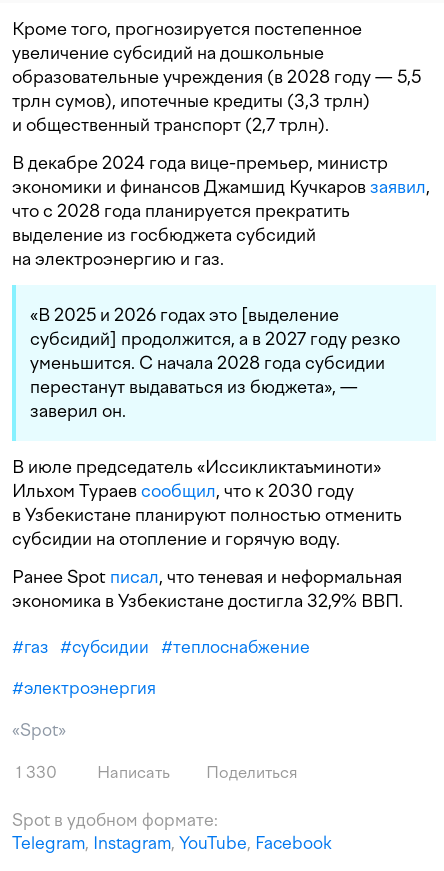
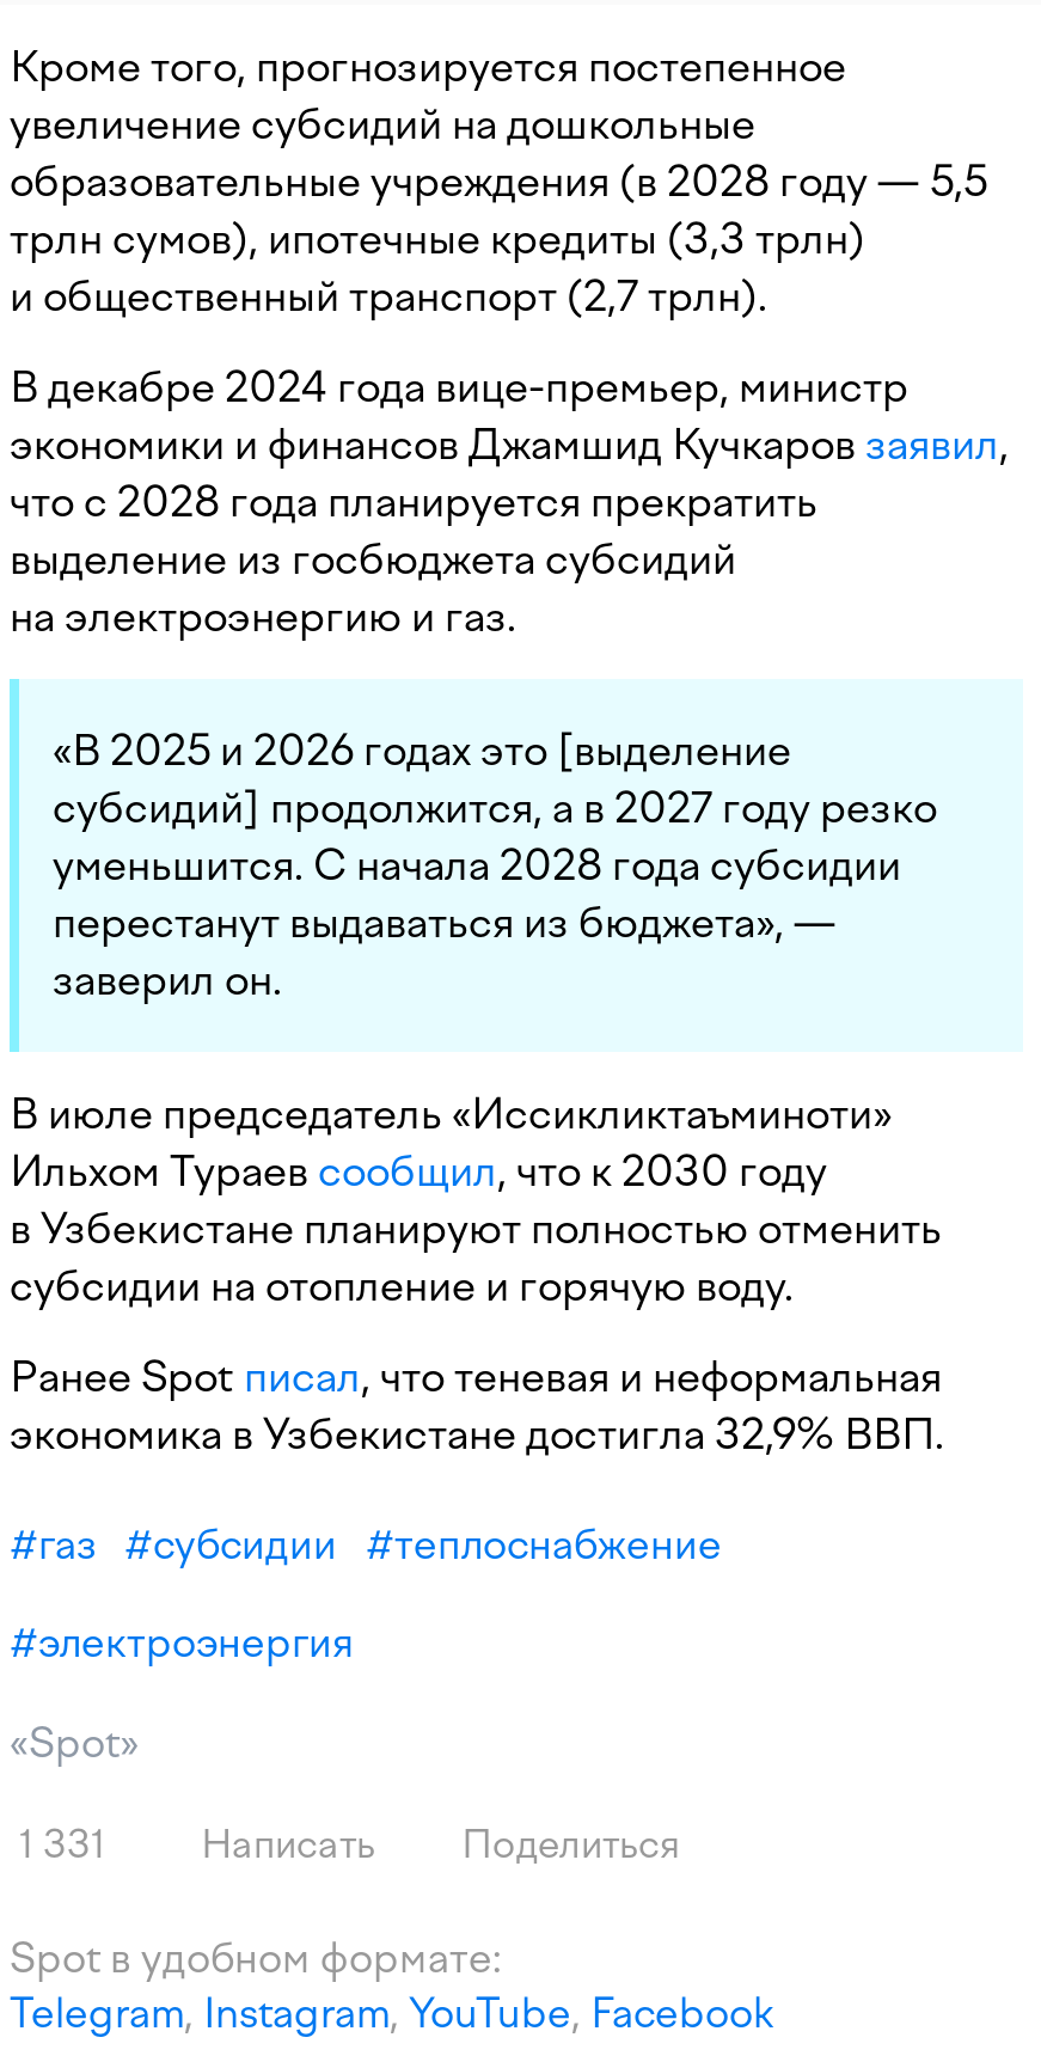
- 1 330 Написать Поделиться
+ 1 331 Написать Поделиться
